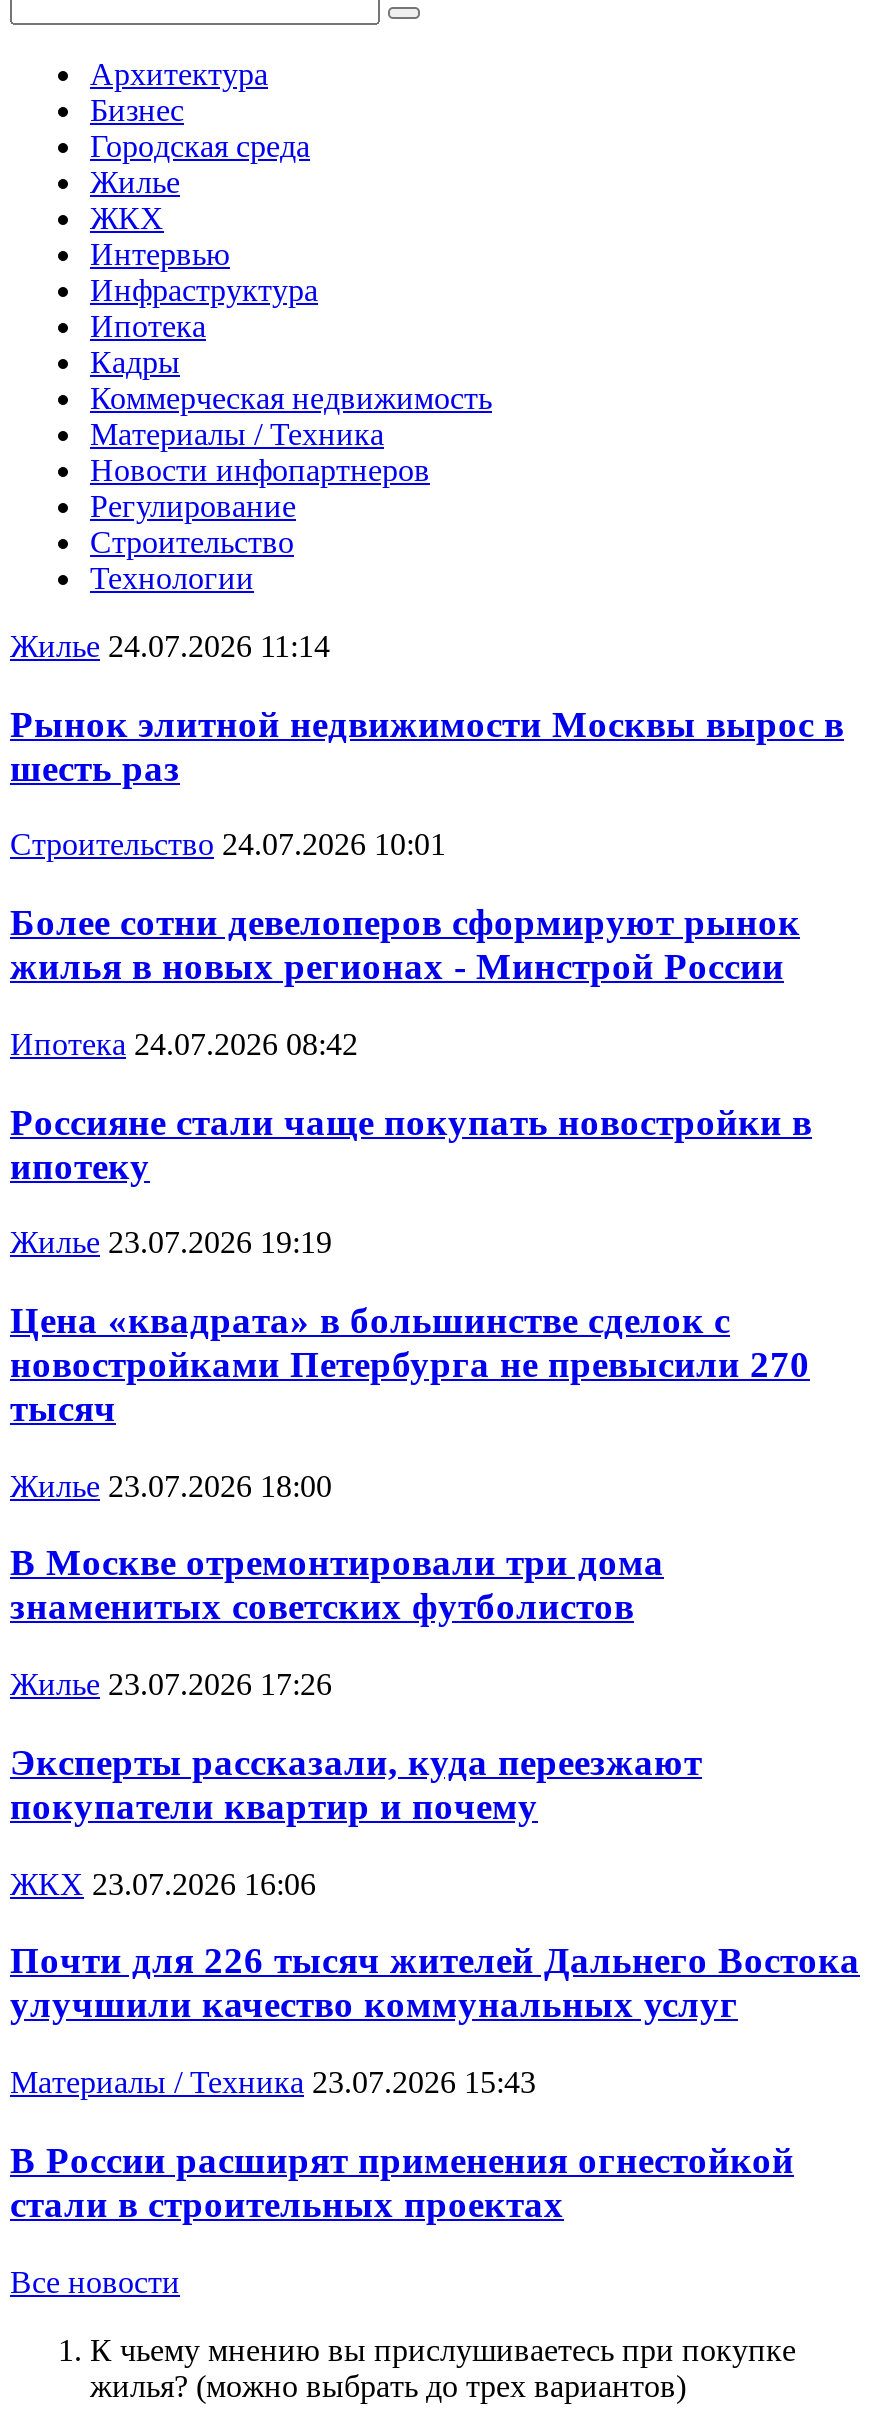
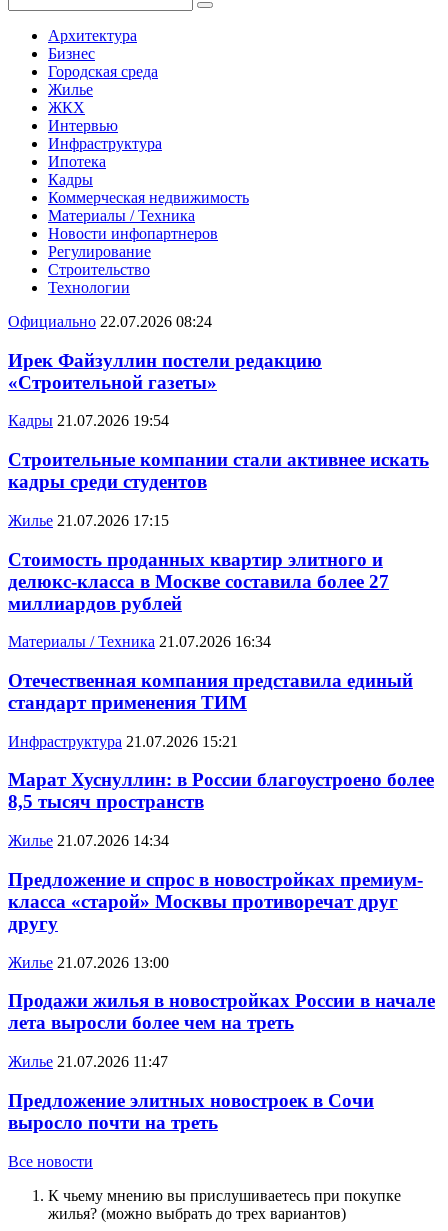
- Жилье 24.07.2026 11:14
+ Официально 22.07.2026 08:24

- Рынок элитной недвижимости Москвы вырос в
- шесть раз
+ Ирек Файзуллин постели редакцию
+ «Строительной газеты»

- Строительство 24.07.2026 10:01
+ Кадры 21.07.2026 19:54

- Более сотни девелоперов сформируют рынок
- жилья в новых регионах - Минстрой России
+ Строительные компании стали активнее искать
+ кадры среди студентов

- Ипотека 24.07.2026 08:42
+ Жилье 21.07.2026 17:15

- Россияне стали чаще покупать новостройки в
- ипотеку
+ Стоимость проданных квартир элитного и
+ делюкс-класса в Москве составила более 27
+ миллиардов рублей

- Жилье 23.07.2026 19:19
+ Материалы / Техника 21.07.2026 16:34

- Цена «квадрата» в большинстве сделок с
- новостройками Петербурга не превысили 270
- тысяч
+ Отечественная компания представила единый
+ стандарт применения ТИМ

- Жилье 23.07.2026 18:00
+ Инфраструктура 21.07.2026 15:21

- В Москве отремонтировали три дома
- знаменитых советских футболистов
+ Марат Хуснуллин: в России благоустроено более
+ 8,5 тысяч пространств

- Жилье 23.07.2026 17:26
+ Жилье 21.07.2026 14:34

- Эксперты рассказали, куда переезжают
- покупатели квартир и почему
+ Предложение и спрос в новостройках премиум-
+ класса «старой» Москвы противоречат друг
+ другу

- ЖКХ 23.07.2026 16:06
+ Жилье 21.07.2026 13:00

- Почти для 226 тысяч жителей Дальнего Востока
- улучшили качество коммунальных услуг
+ Продажи жилья в новостройках России в начале
+ лета выросли более чем на треть

- Материалы / Техника 23.07.2026 15:43
+ Жилье 21.07.2026 11:47

- В России расширят применения огнестойкой
- стали в строительных проектах
+ Предложение элитных новостроек в Сочи
+ выросло почти на треть
